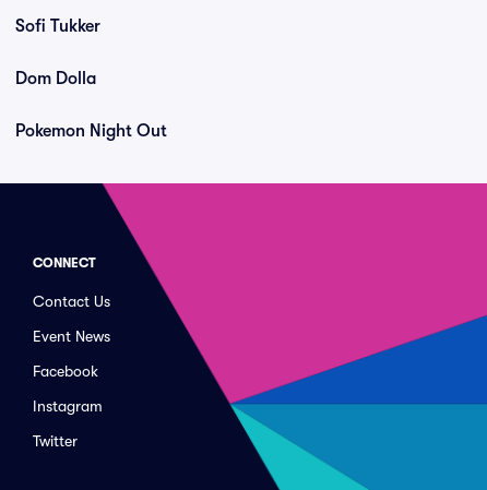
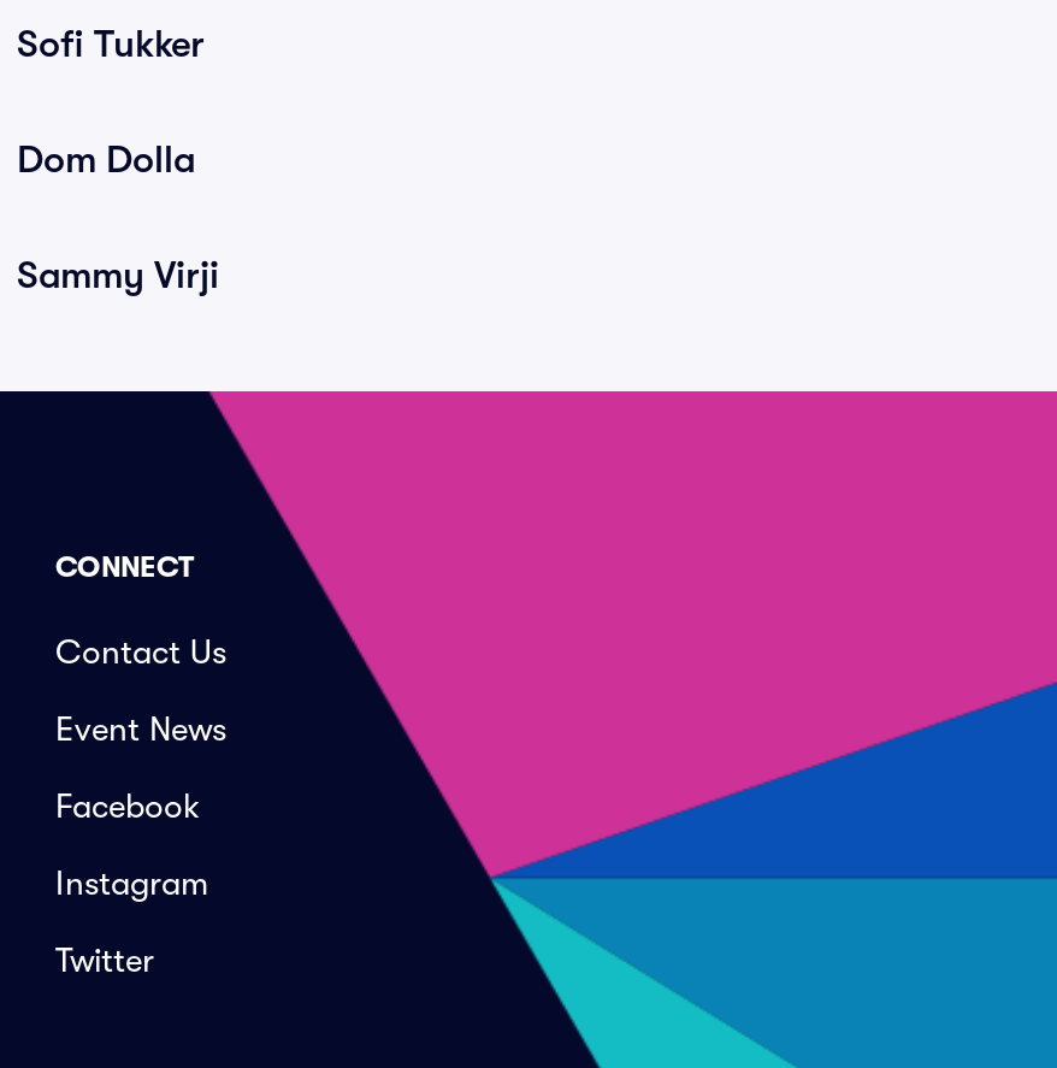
- Pokemon Night Out
+ Sammy Virji
